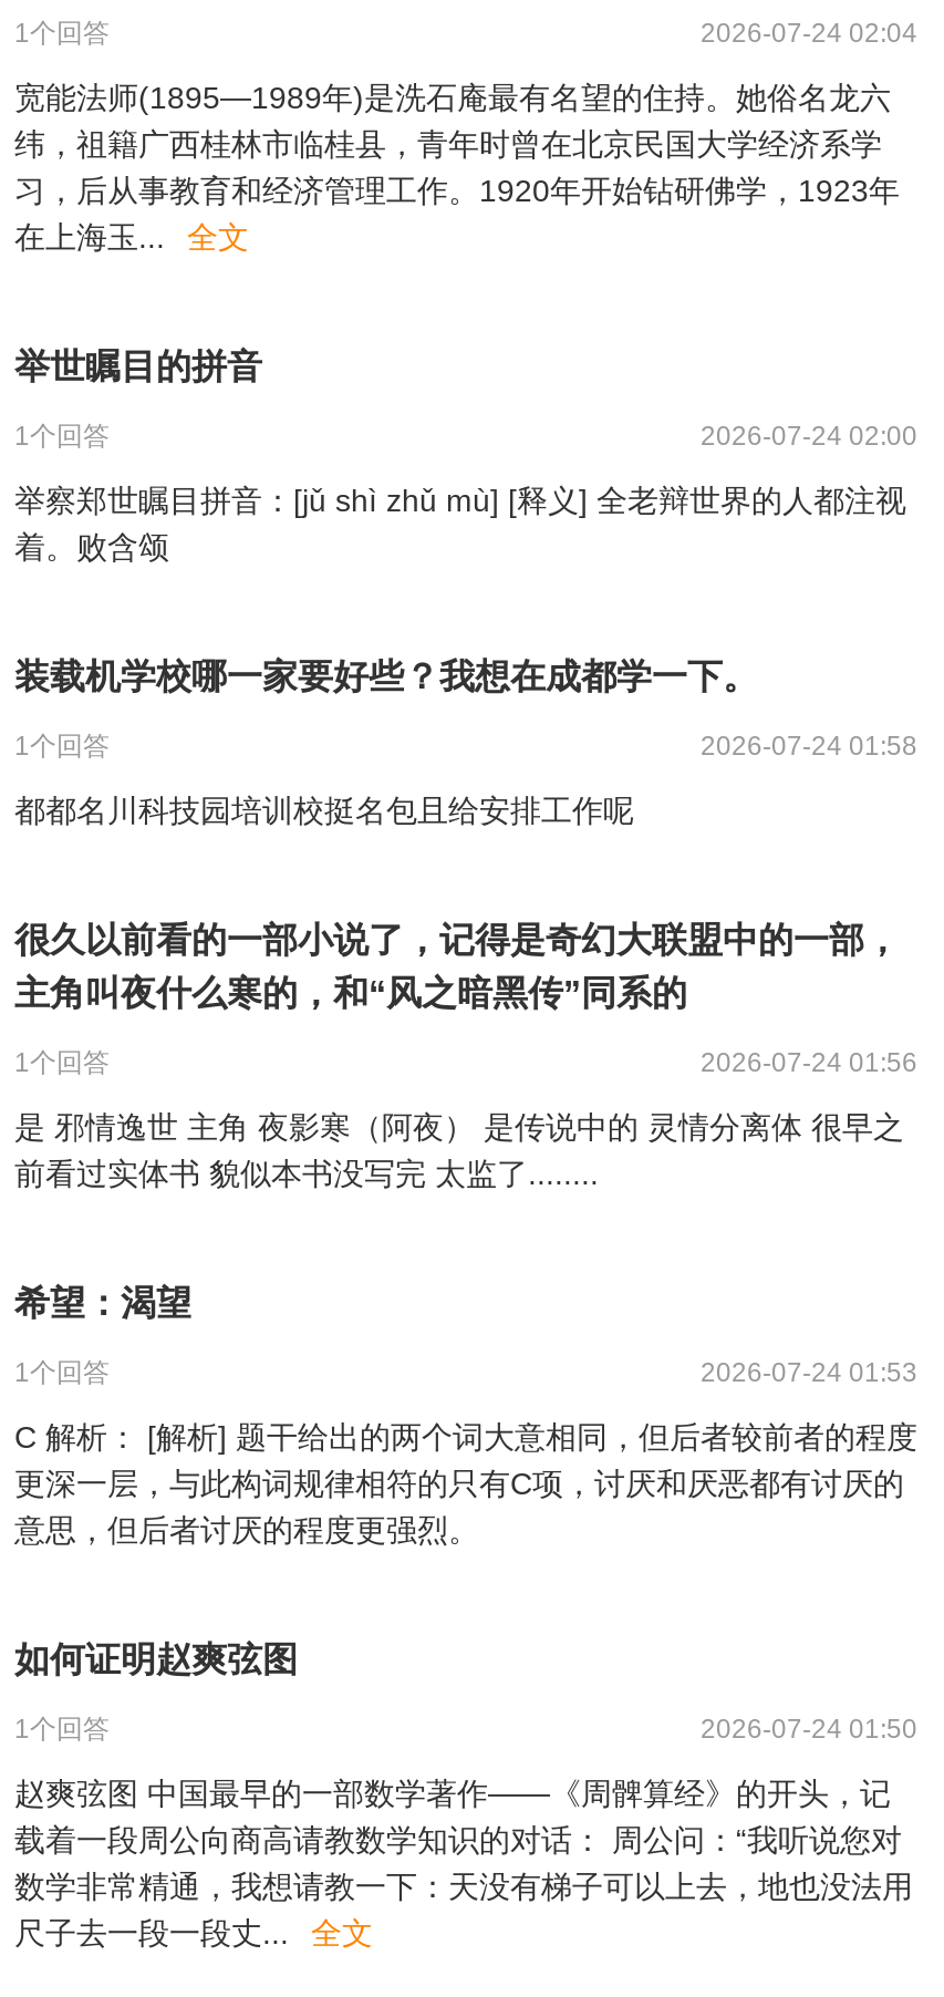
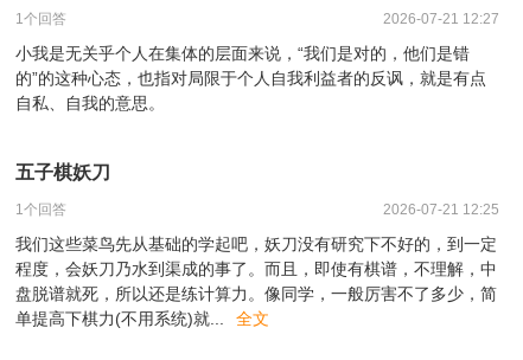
- 2026-07-24 02:04
+ 2026-07-21 12:27

- 宽能法师(1895—1989年)是洗石庵最有名望的住持。她俗名龙六
- 纬，祖籍广西桂林市临桂县，青年时曾在北京民国大学经济系学
- 习，后从事教育和经济管理工作。1920年开始钻研佛学，1923年
- 在上海玉...
- 全文
+ 小我是无关乎个人在集体的层面来说，“我们是对的，他们是错
+ 的”的这种心态，也指对局限于个人自我利益者的反讽，就是有点
+ 自私、自我的意思。

- 举世瞩目的拼音
+ 五子棋妖刀

- 2026-07-24 02:00
- 举察郑世瞩目拼音：[jǔ shì zhǔ mù] [释义] 全老辩世界的人都注视
- 着。败含颂
- 装载机学校哪一家要好些？我想在成都学一下。
- 1个回答
- 2026-07-24 01:58
- 都都名川科技园培训校挺名包且给安排工作呢
- 很久以前看的一部小说了，记得是奇幻大联盟中的一部，
- 主角叫夜什么寒的，和“风之暗黑传”同系的
- 1个回答
- 2026-07-24 01:56
- 是 邪情逸世 主角 夜影寒（阿夜） 是传说中的 灵情分离体 很早之
- 前看过实体书 貌似本书没写完 太监了........
- 希望：渴望
- 1个回答
- 2026-07-24 01:53
- C 解析： [解析] 题干给出的两个词大意相同，但后者较前者的程度
- 更深一层，与此构词规律相符的只有C项，讨厌和厌恶都有讨厌的
- 意思，但后者讨厌的程度更强烈。
- 如何证明赵爽弦图
- 1个回答
- 2026-07-24 01:50
- 赵爽弦图 中国最早的一部数学著作——《周髀算经》的开头，记
- 载着一段周公向商高请教数学知识的对话： 周公问：“我听说您对
- 数学非常精通，我想请教一下：天没有梯子可以上去，地也没法用
- 尺子去一段一段丈...
+ 2026-07-21 12:25
+ 我们这些菜鸟先从基础的学起吧，妖刀没有研究下不好的，到一定
+ 程度，会妖刀乃水到渠成的事了。而且，即使有棋谱，不理解，中
+ 盘脱谱就死，所以还是练计算力。像同学，一般厉害不了多少，简
+ 单提高下棋力(不用系统)就...
